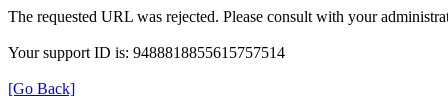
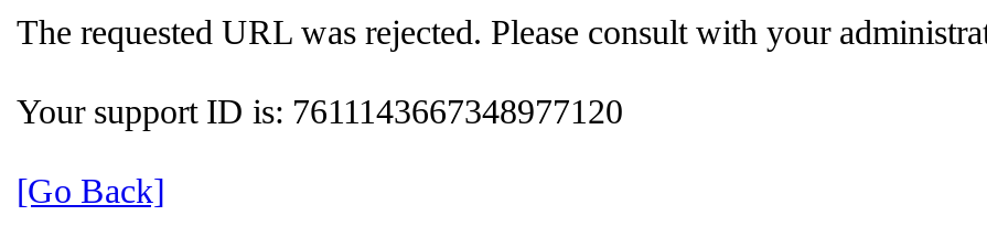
- Your support ID is: 9488818855615757514
+ Your support ID is: 7611143667348977120
